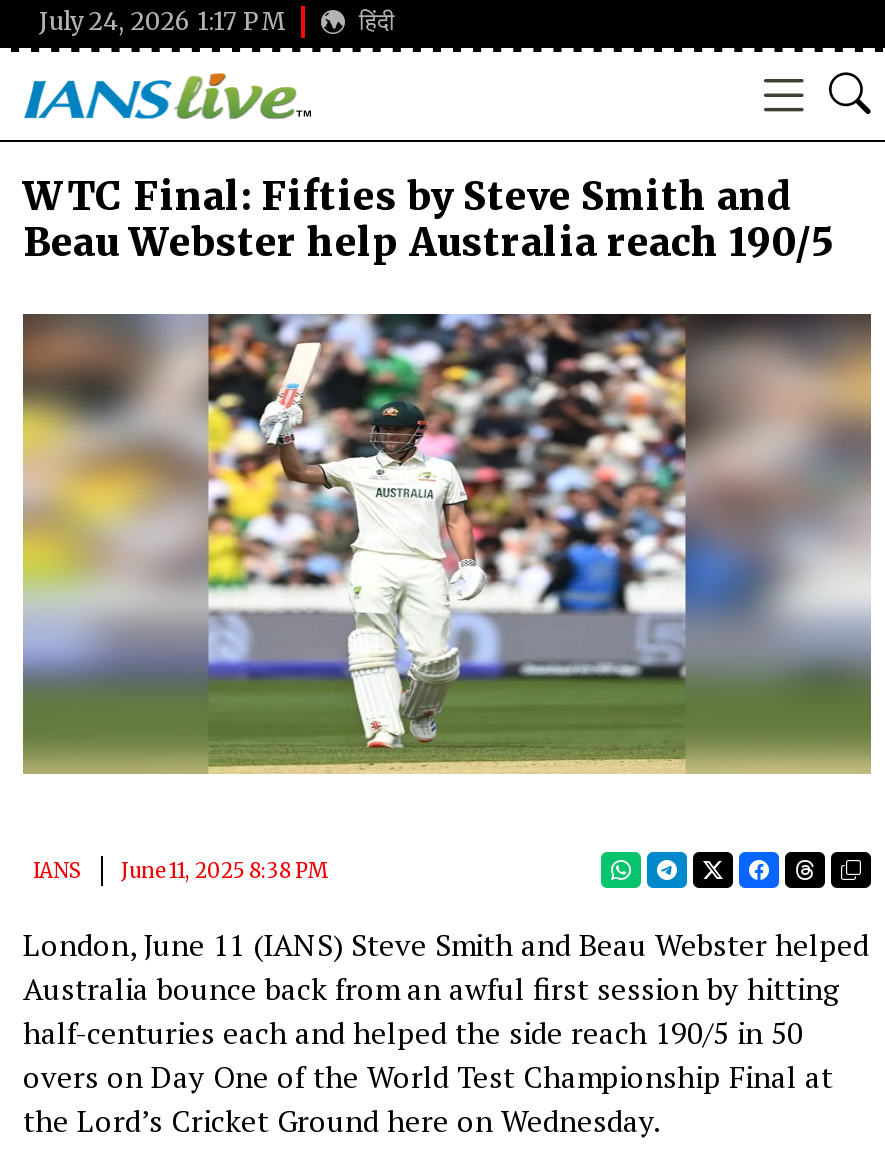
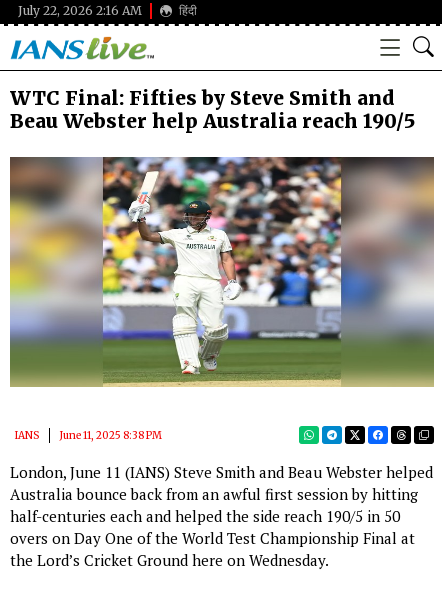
- July 24, 2026 1:17 PM
+ July 22, 2026 2:16 AM
